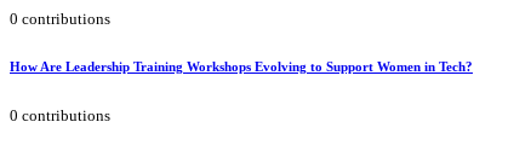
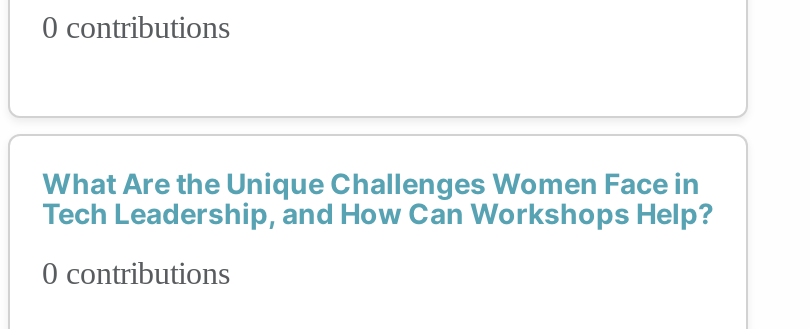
- How Are Leadership Training Workshops Evolving to Support Women in Tech?
+ What Are the Unique Challenges Women Face in
+ Tech Leadership, and How Can Workshops Help?
